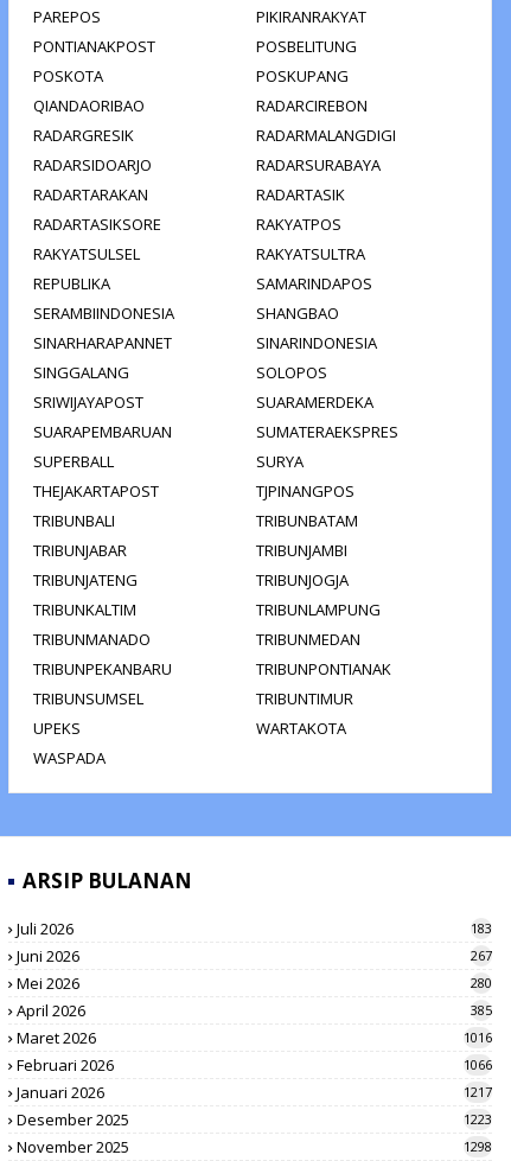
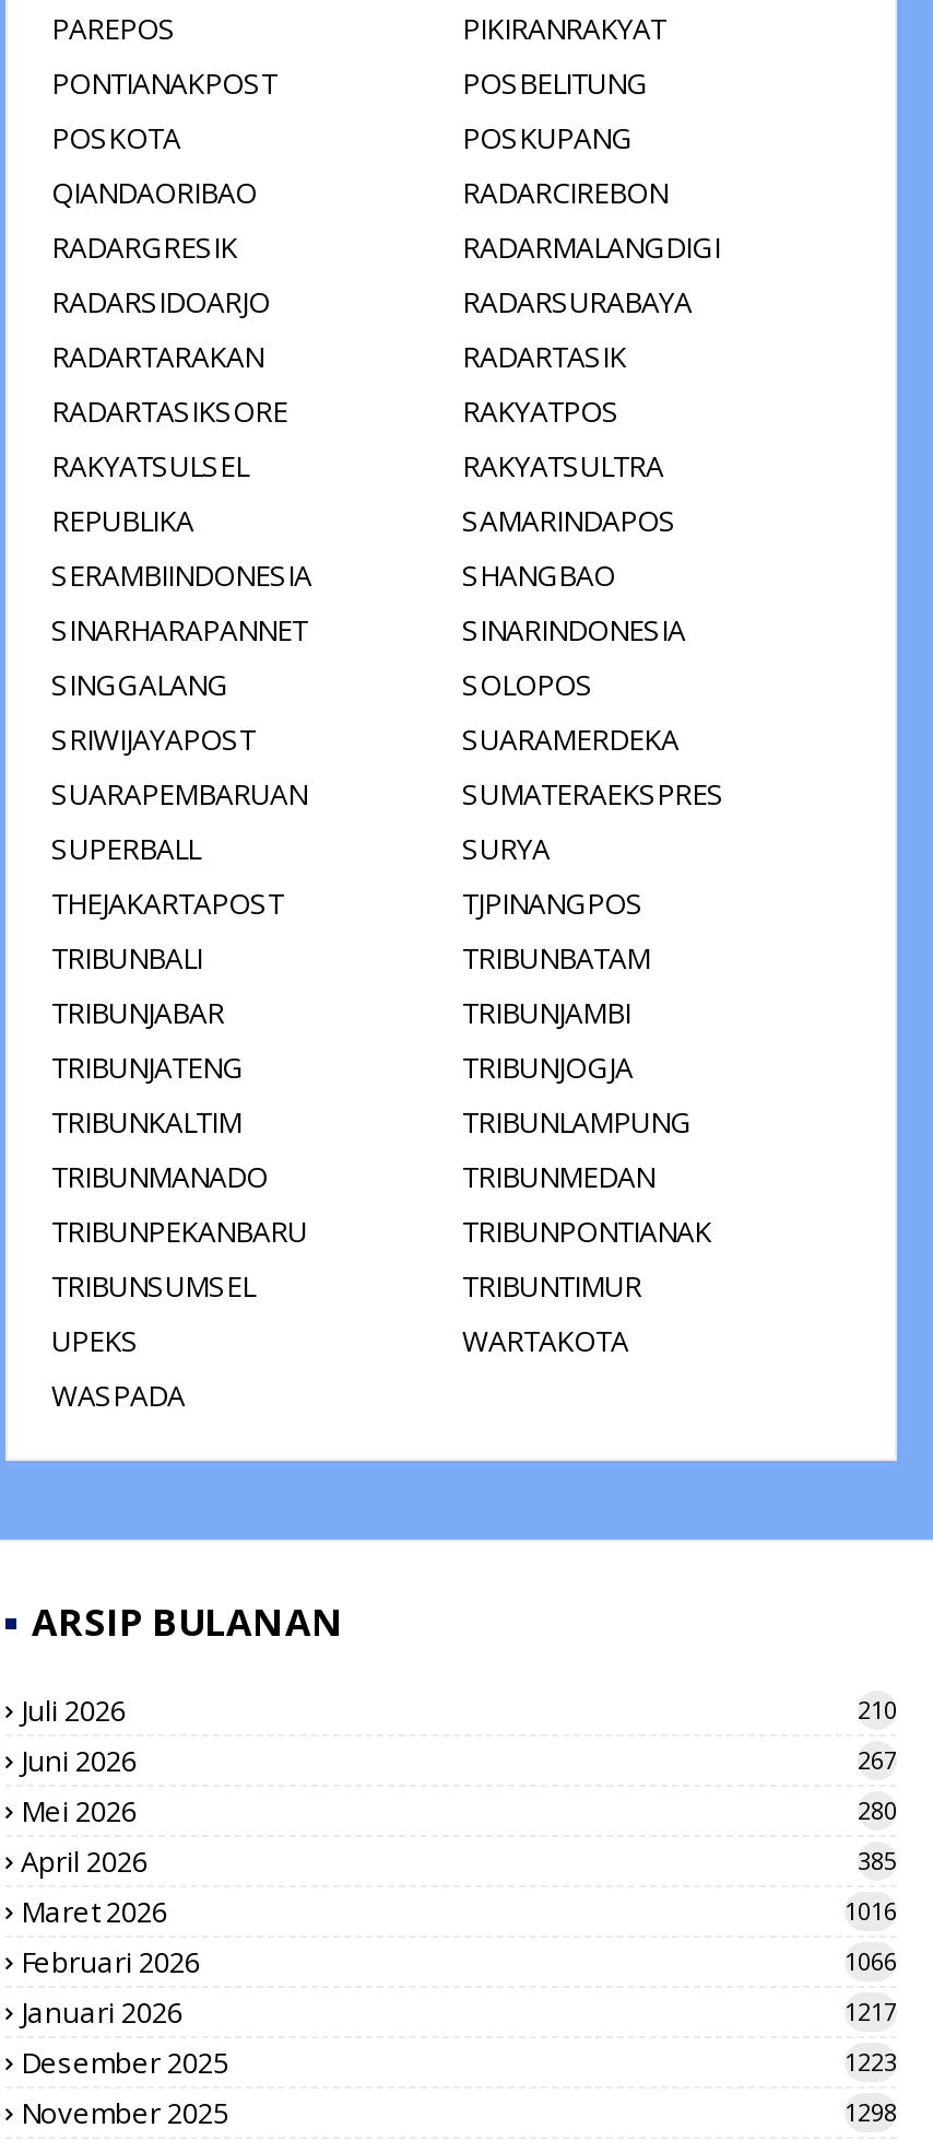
- 183
+ 210
